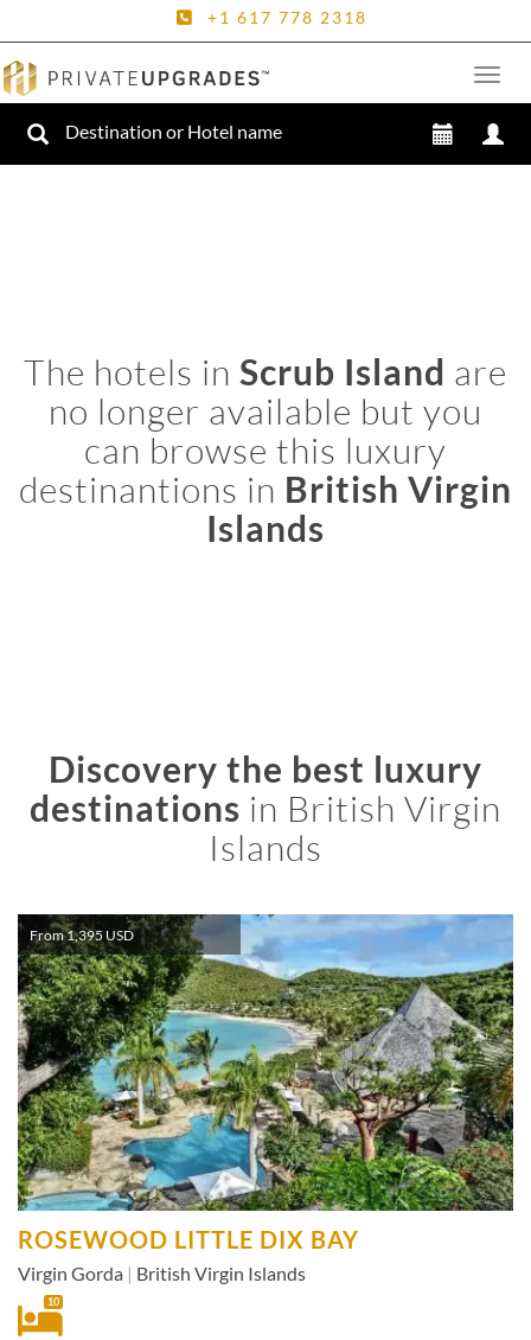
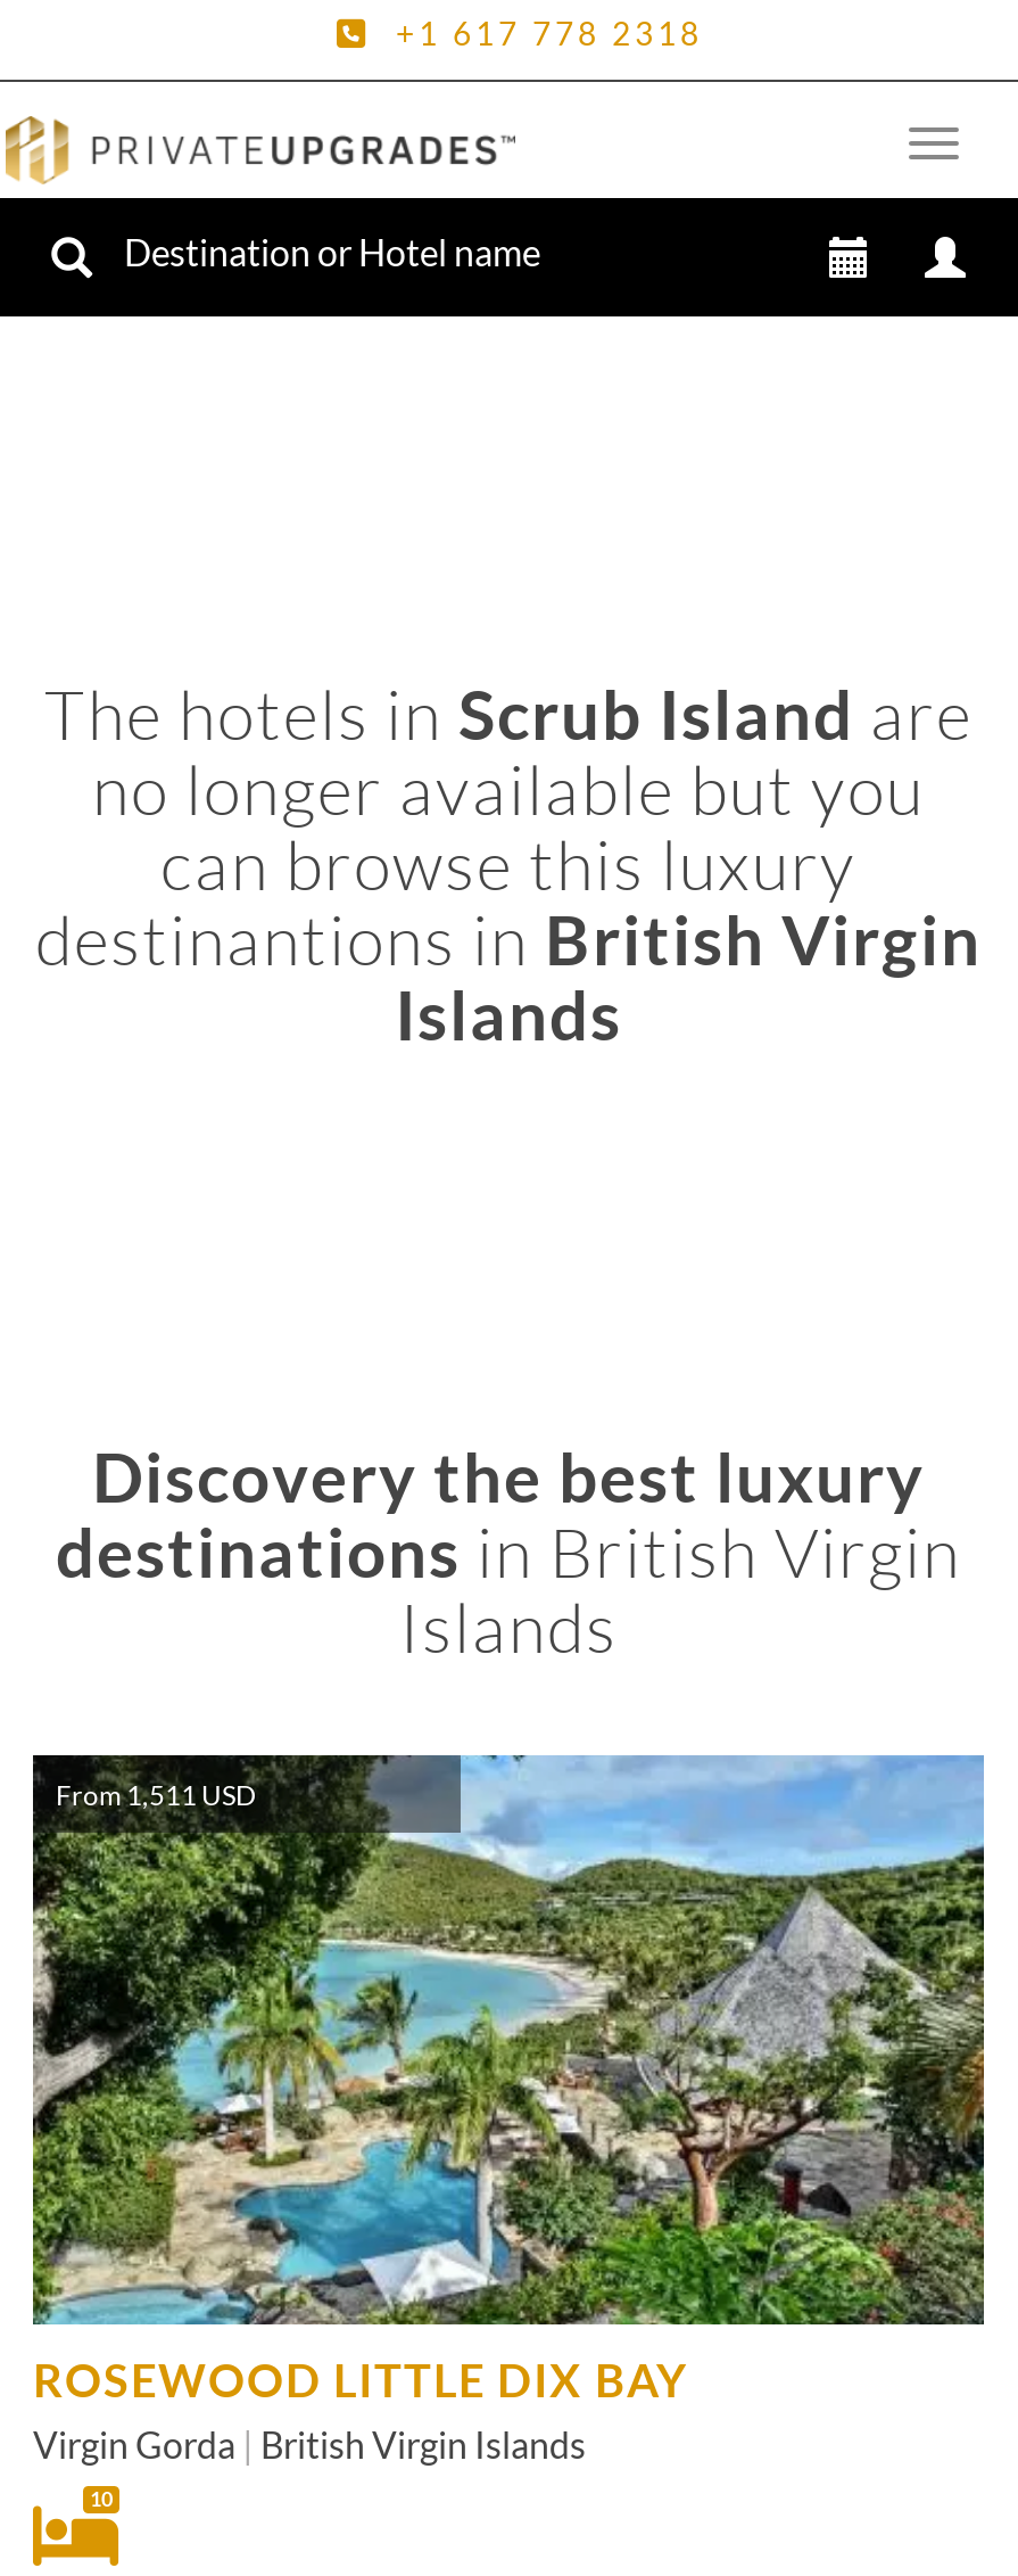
- From 1,395 USD
+ From 1,511 USD
